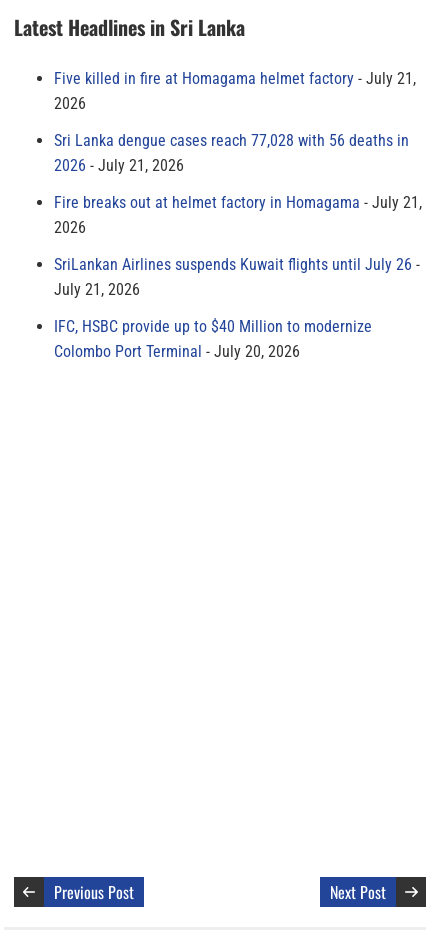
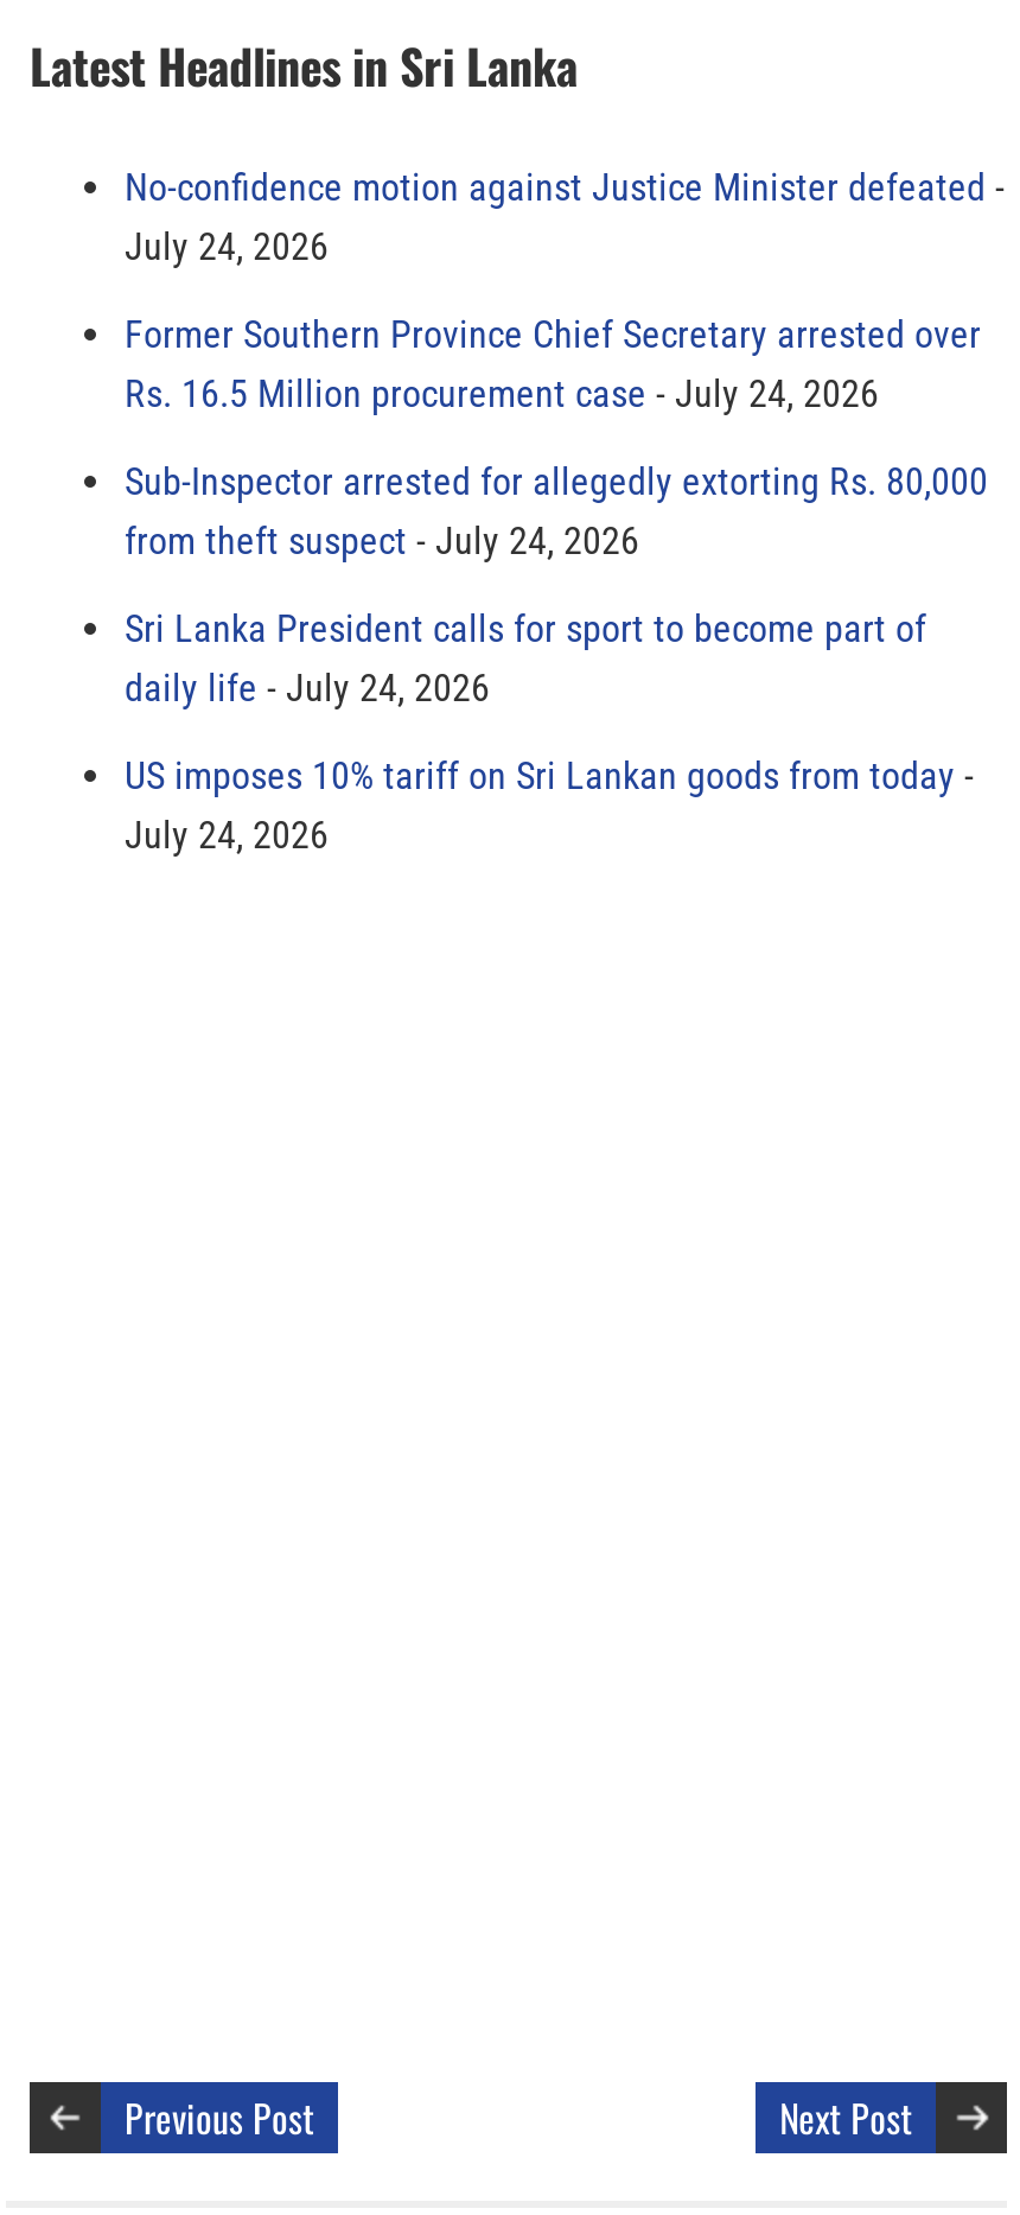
- Five killed in fire at Homagama helmet factory
- July 21,
- 2026
+ No-confidence motion against Justice Minister defeated
+ July 24, 2026

- Sri Lanka dengue cases reach 77,028 with 56 deaths in
- 2026
- July 21, 2026
+ Former Southern Province Chief Secretary arrested over
+ Rs. 16.5 Million procurement case
+ July 24, 2026

- Fire breaks out at helmet factory in Homagama
- July 21,
- 2026
+ Sub-Inspector arrested for allegedly extorting Rs. 80,000
+ from theft suspect
+ July 24, 2026

- SriLankan Airlines suspends Kuwait flights until July 26
- July 21, 2026
+ Sri Lanka President calls for sport to become part of
+ daily life
+ July 24, 2026

- IFC, HSBC provide up to $40 Million to modernize
- Colombo Port Terminal
- July 20, 2026
+ US imposes 10% tariff on Sri Lankan goods from today
+ July 24, 2026
